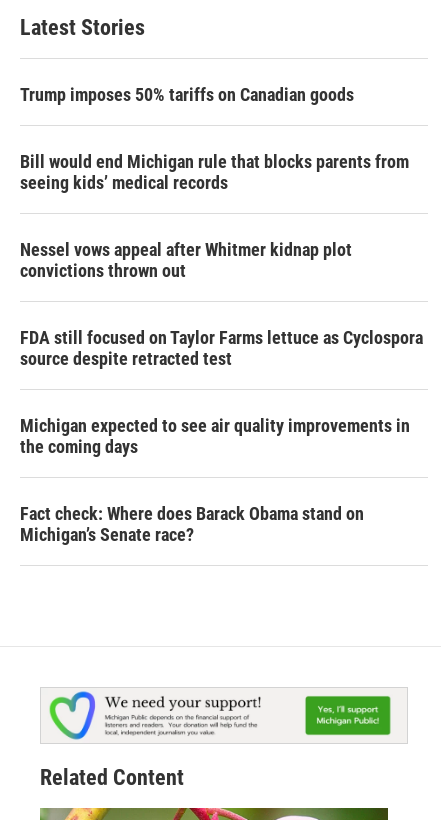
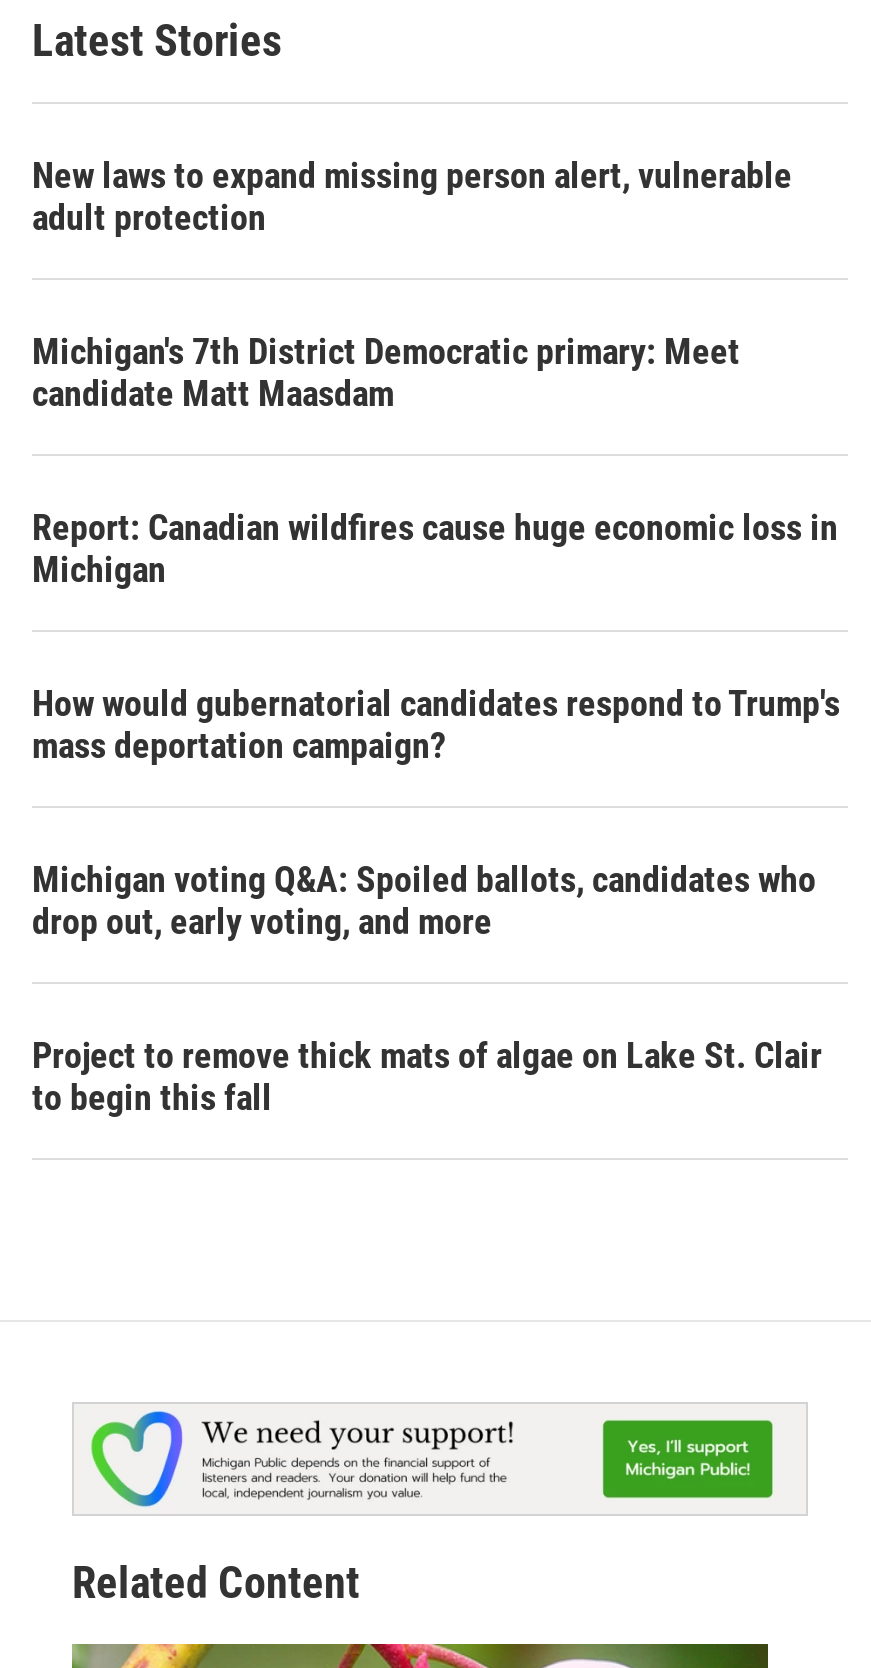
- Trump imposes 50% tariffs on Canadian goods
+ New laws to expand missing person alert, vulnerable
+ adult protection

- Bill would end Michigan rule that blocks parents from
- seeing kids’ medical records
+ Michigan's 7th District Democratic primary: Meet
+ candidate Matt Maasdam

- Nessel vows appeal after Whitmer kidnap plot
- convictions thrown out
+ Report: Canadian wildfires cause huge economic loss in
+ Michigan

- FDA still focused on Taylor Farms lettuce as Cyclospora
- source despite retracted test
+ How would gubernatorial candidates respond to Trump's
+ mass deportation campaign?

- Michigan expected to see air quality improvements in
- the coming days
+ Michigan voting Q&A: Spoiled ballots, candidates who
+ drop out, early voting, and more

- Fact check: Where does Barack Obama stand on
- Michigan’s Senate race?
+ Project to remove thick mats of algae on Lake St. Clair
+ to begin this fall
